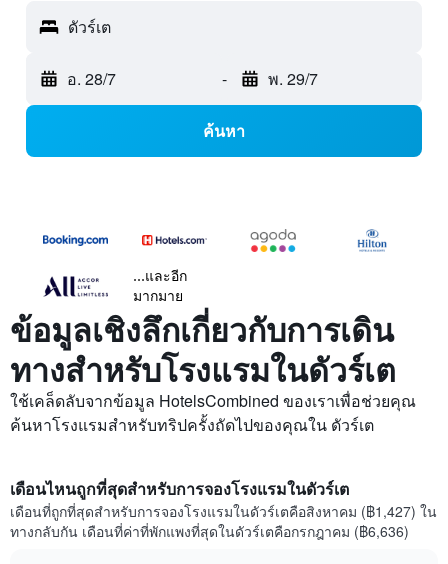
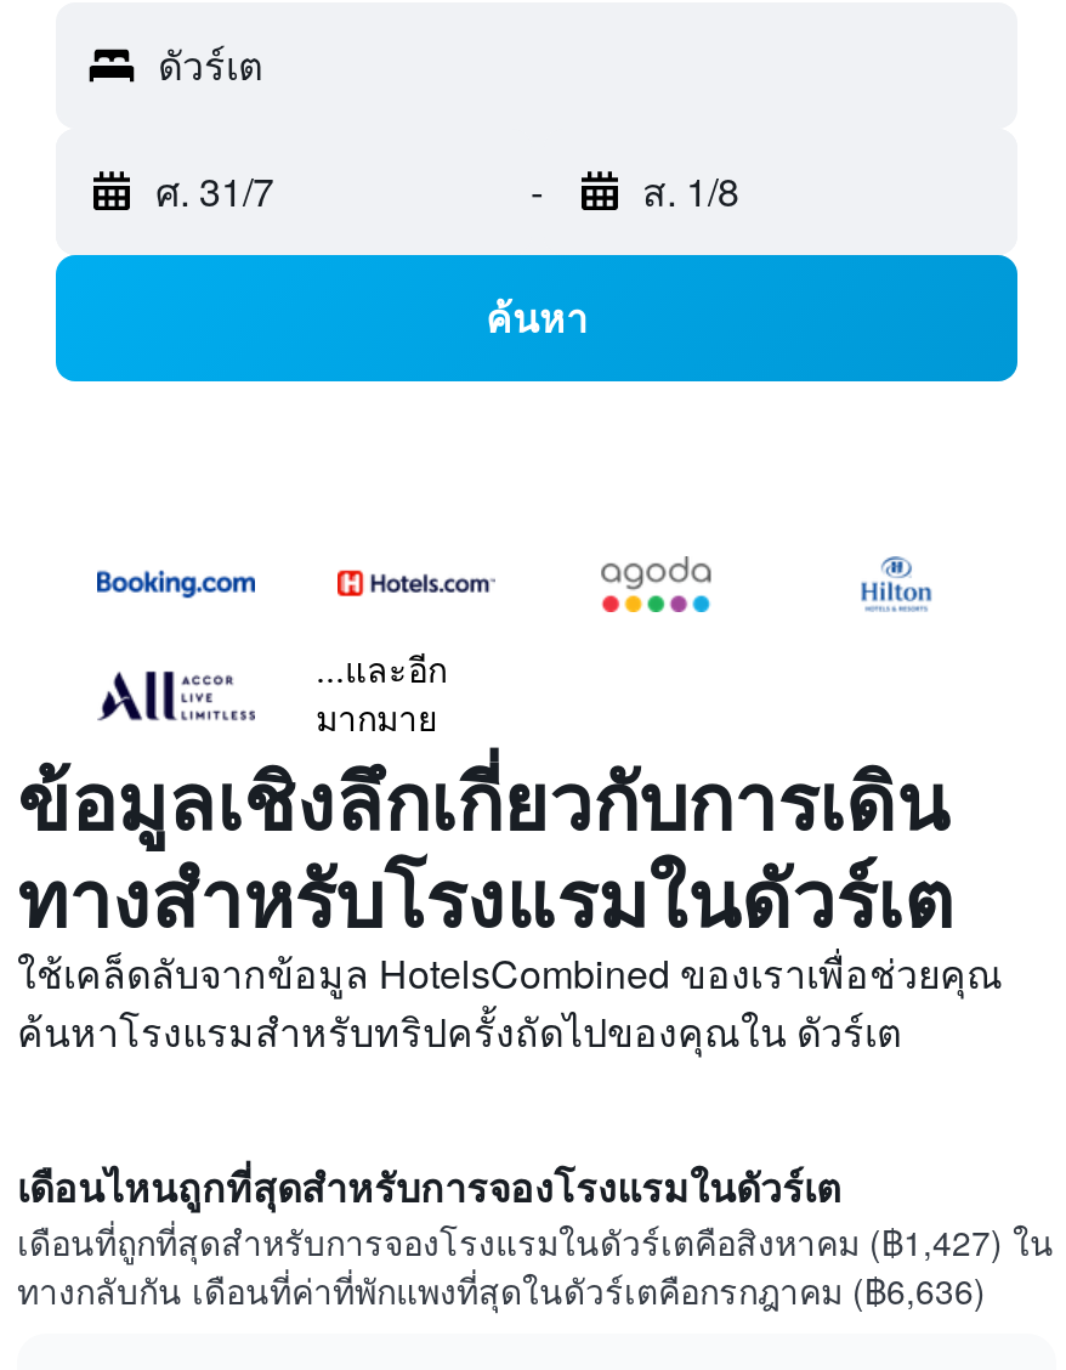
- อ. 28/7
+ ศ. 31/7

- พ. 29/7
+ ส. 1/8
